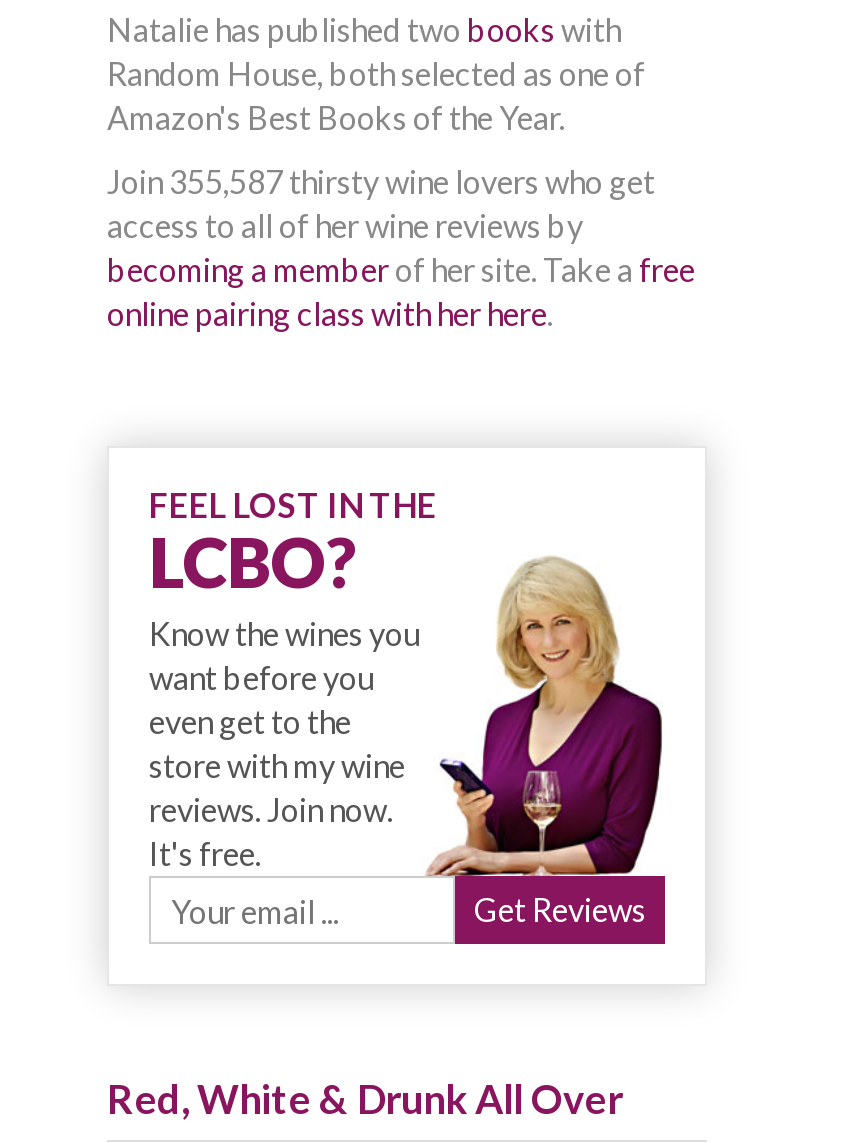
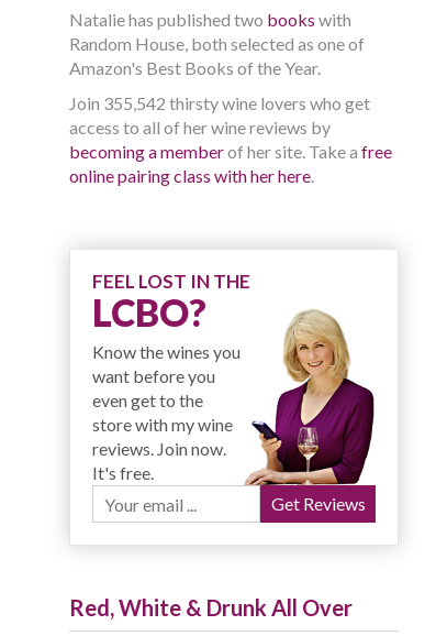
- Join 355,587 thirsty wine lovers who get
+ Join 355,542 thirsty wine lovers who get
